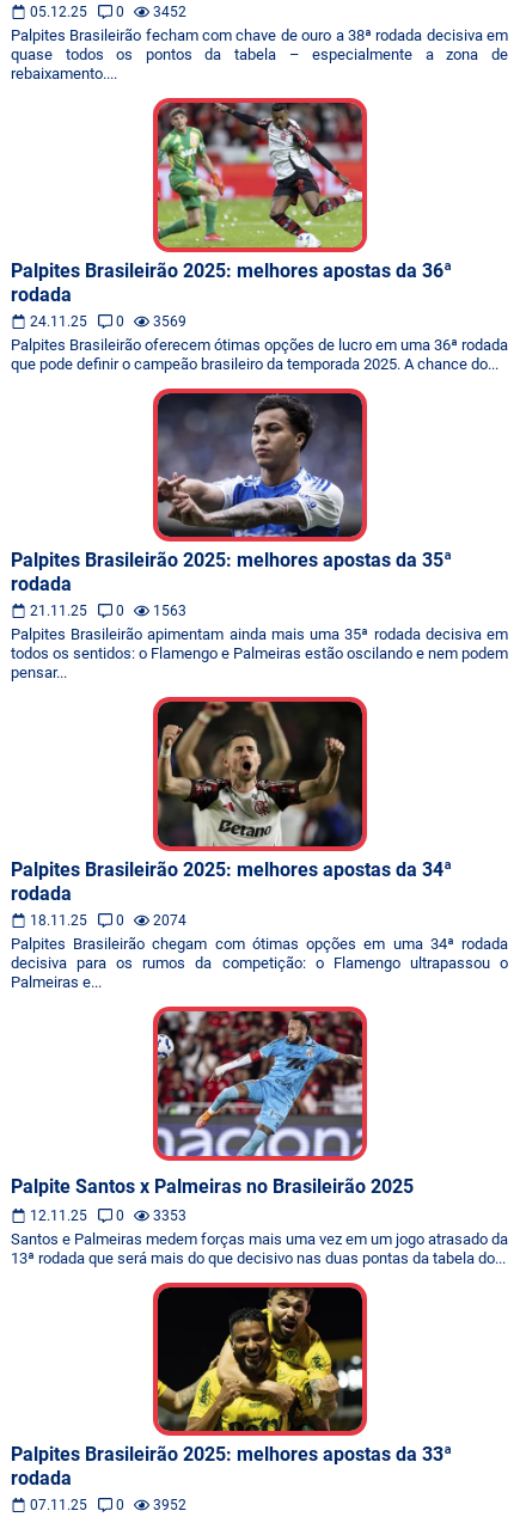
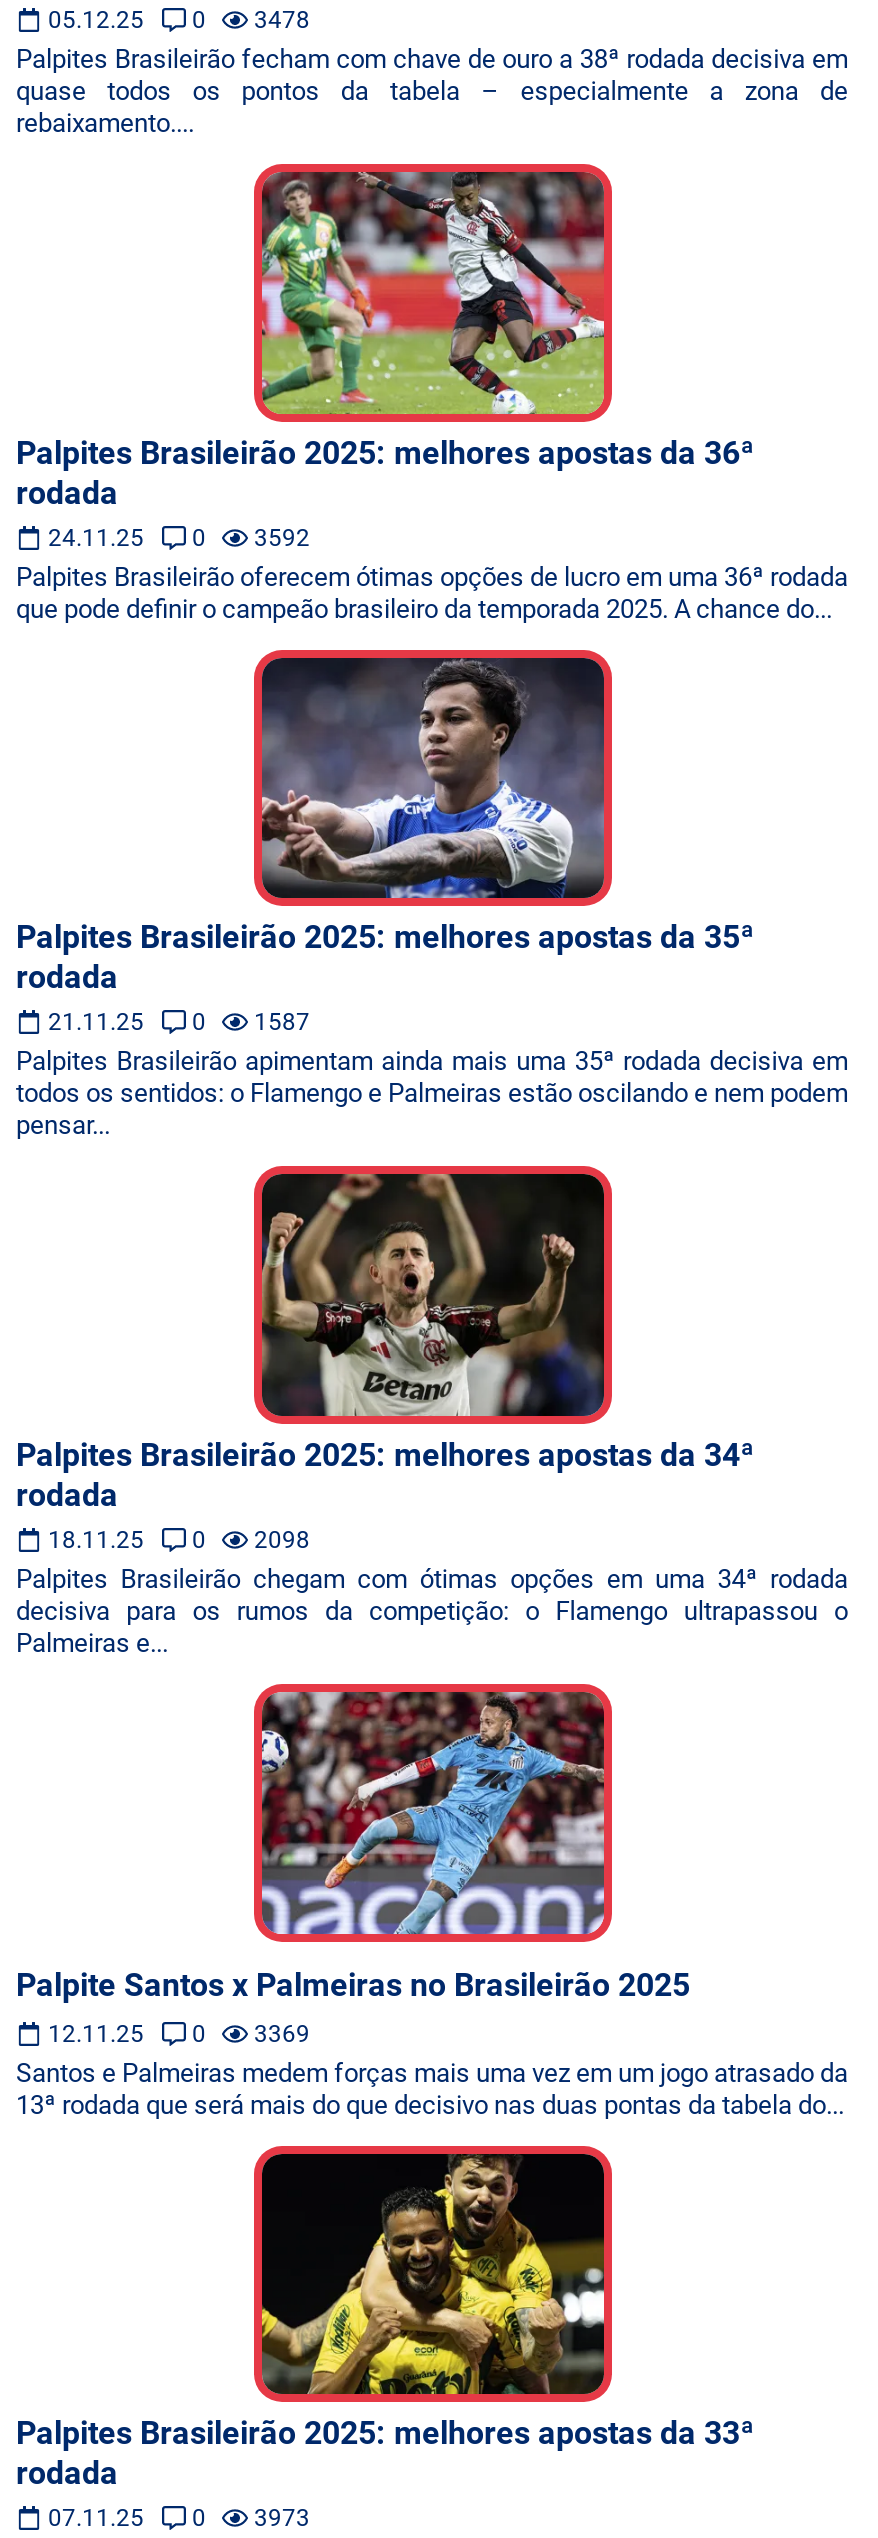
- 05.12.25 0 3452
+ 05.12.25 0 3478

- 24.11.25 0 3569
+ 24.11.25 0 3592

- 21.11.25 0 1563
+ 21.11.25 0 1587

- 18.11.25 0 2074
+ 18.11.25 0 2098

- 12.11.25 0 3353
+ 12.11.25 0 3369

- 07.11.25 0 3952
+ 07.11.25 0 3973
